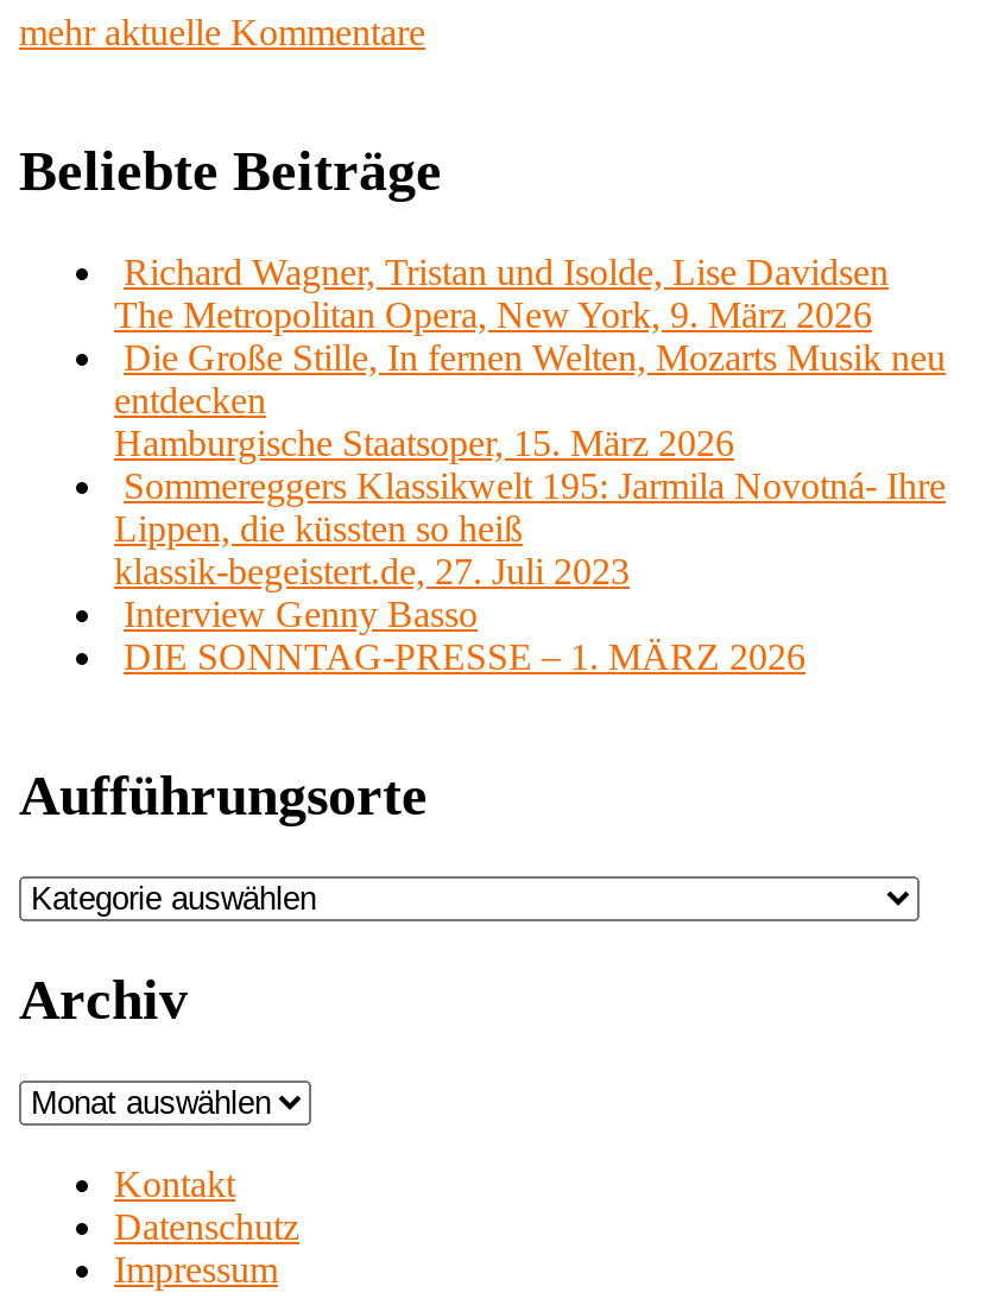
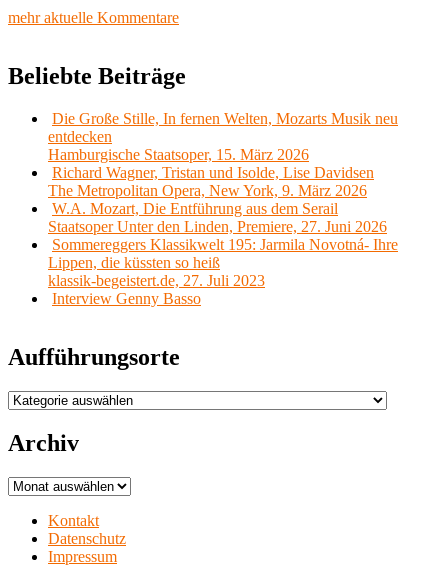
moved down: Richard Wagner, Tristan und Isolde, Lise Davidsen | The Metropolitan Opera, New York, 9. März 2026

moved up: Die Große Stille, In fernen Welten, Mozarts Musik neu | entdecken | Hamburgische Staatsoper, 15. März 2026

+ W.A. Mozart, Die Entführung aus dem Serail
+ Staatsoper Unter den Linden, Premiere, 27. Juni 2026

moved down: Sommereggers Klassikwelt 195: Jarmila Novotná- Ihre | Lippen, die küssten so heiß | klassik-begeistert.de, 27. Juli 2023 | Interview Genny Basso

- DIE SONNTAG-PRESSE – 1. MÄRZ 2026
